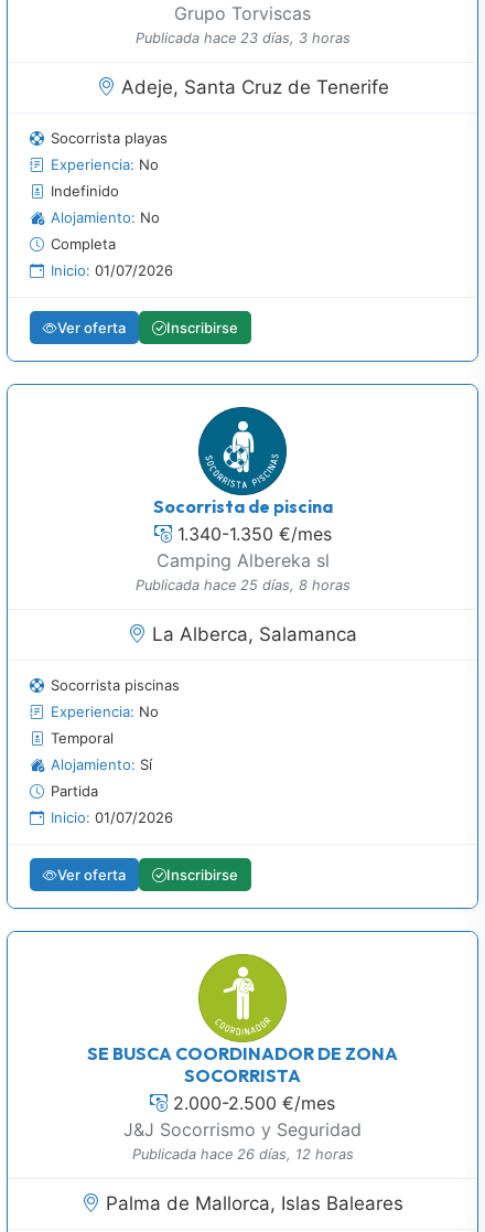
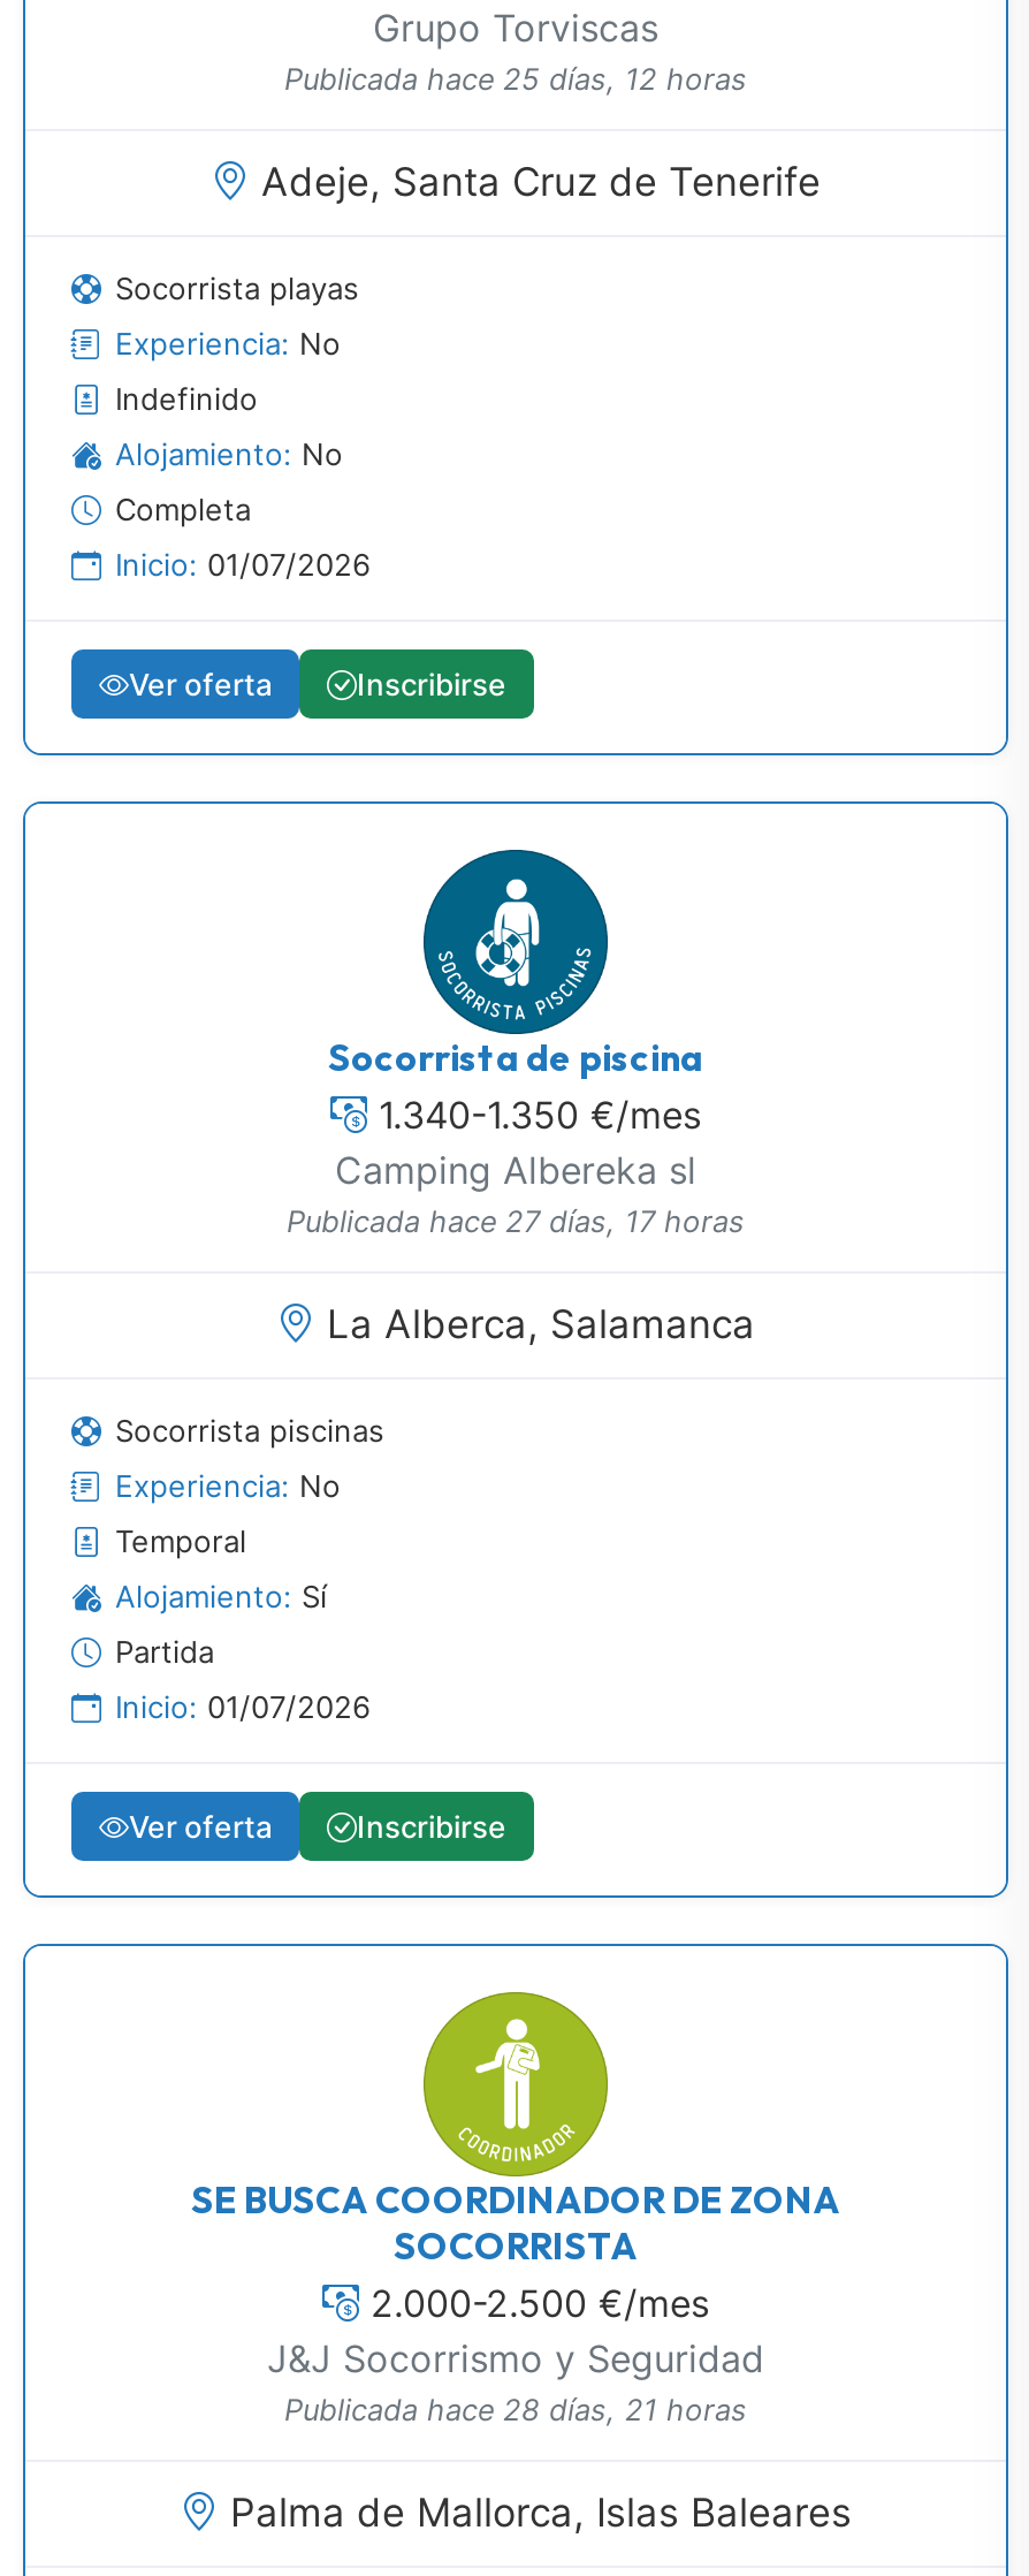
- Publicada hace 23 días, 3 horas
+ Publicada hace 25 días, 12 horas

- Publicada hace 25 días, 8 horas
+ Publicada hace 27 días, 17 horas

- Publicada hace 26 días, 12 horas
+ Publicada hace 28 días, 21 horas
